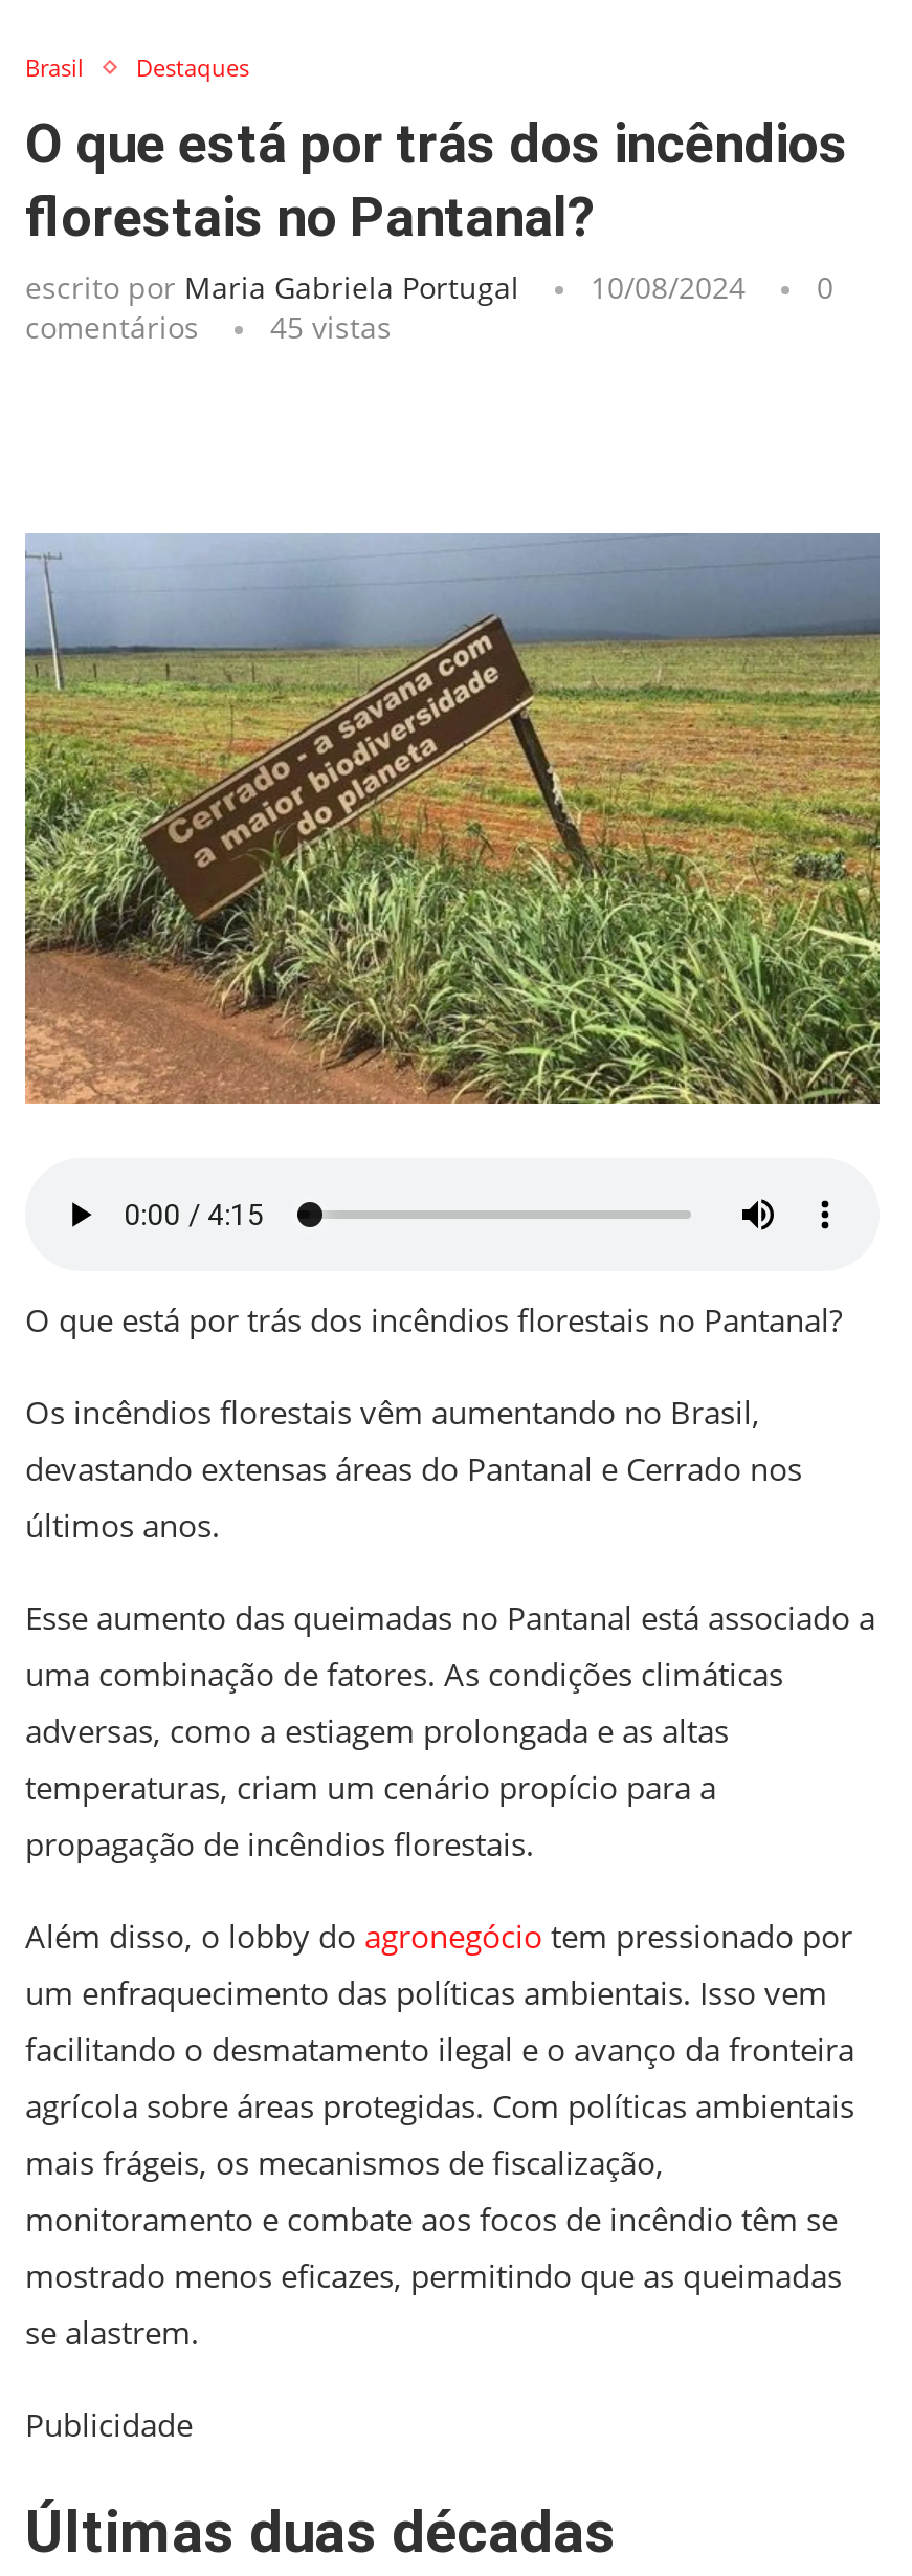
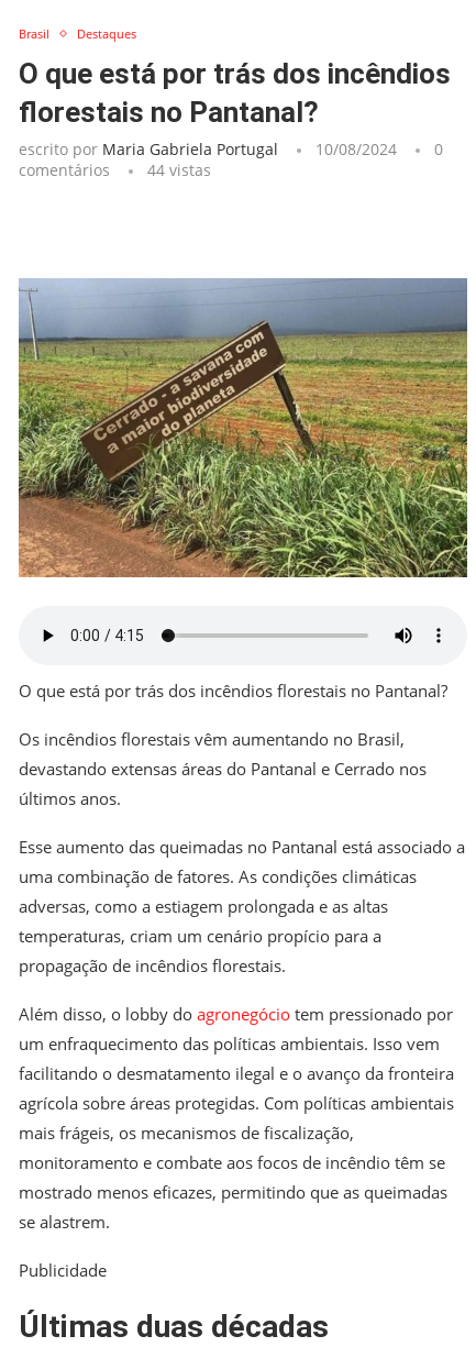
- comentários 45 vistas
+ comentários 44 vistas
